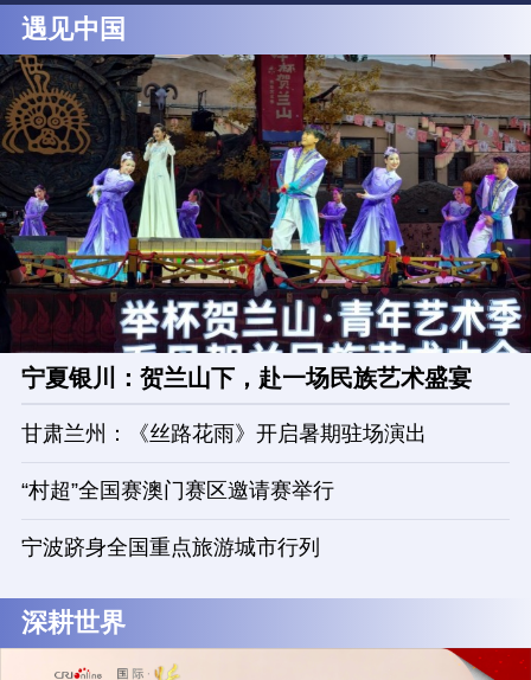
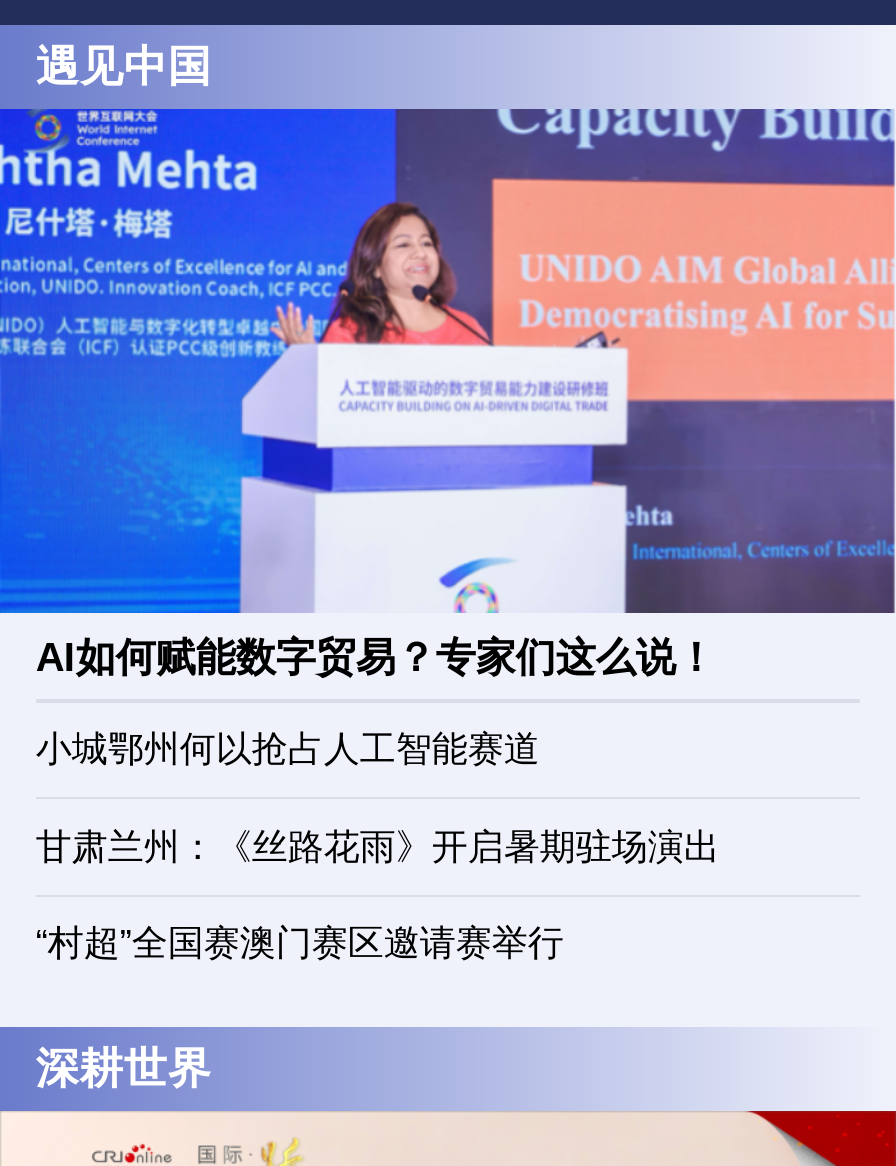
- [image]
- 宁夏银川：贺兰山下，赴一场民族艺术盛宴
+ [image]
+ AI如何赋能数字贸易？专家们这么说！
+ 小城鄂州何以抢占人工智能赛道

moved down: 甘肃兰州：《丝路花雨》开启暑期驻场演出 | “村超”全国赛澳门赛区邀请赛举行

- 宁波跻身全国重点旅游城市行列
